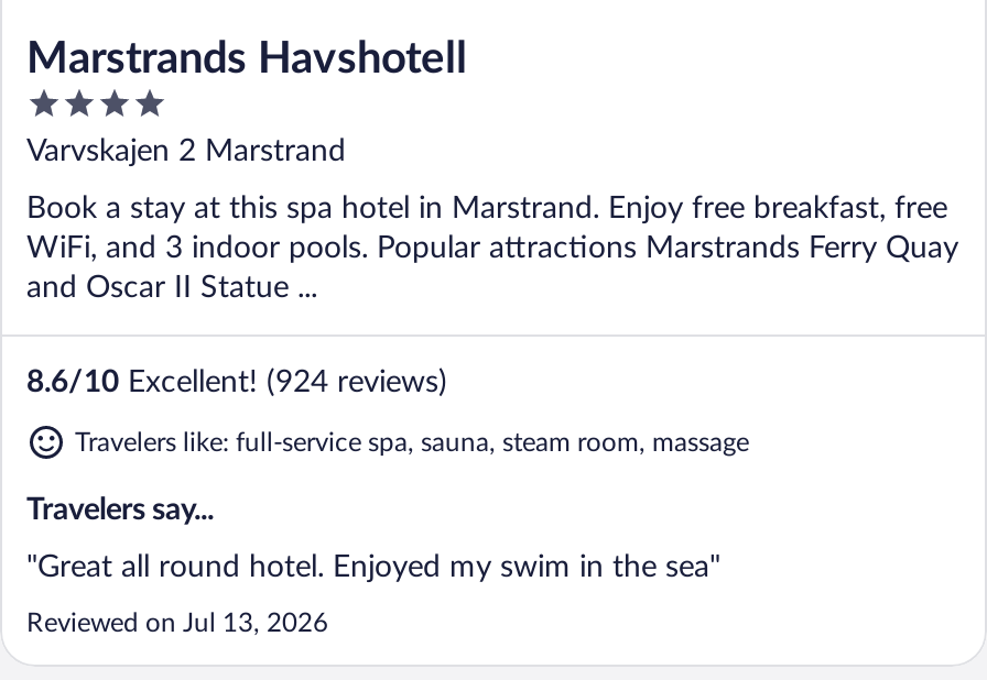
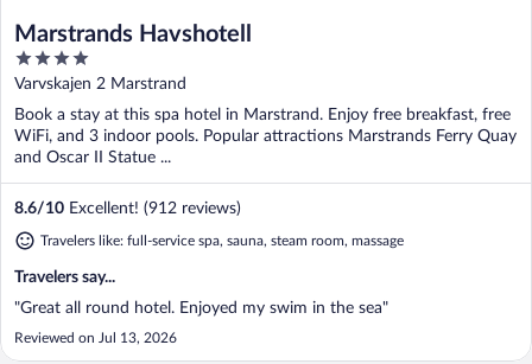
- 8.6/10 Excellent! (924 reviews)
+ 8.6/10 Excellent! (912 reviews)
